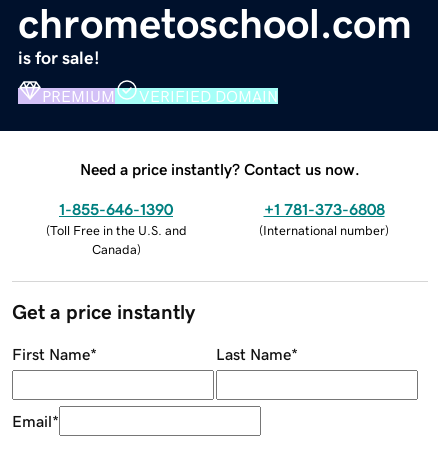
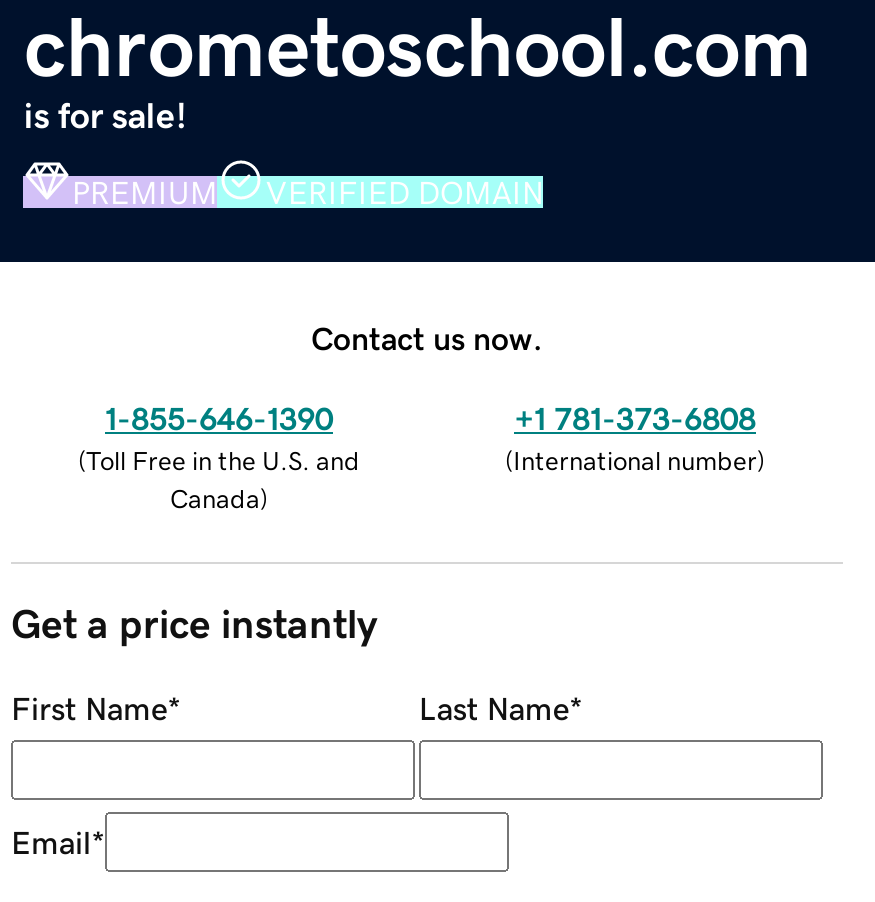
- Need a price instantly? Contact us now.
+ Contact us now.
